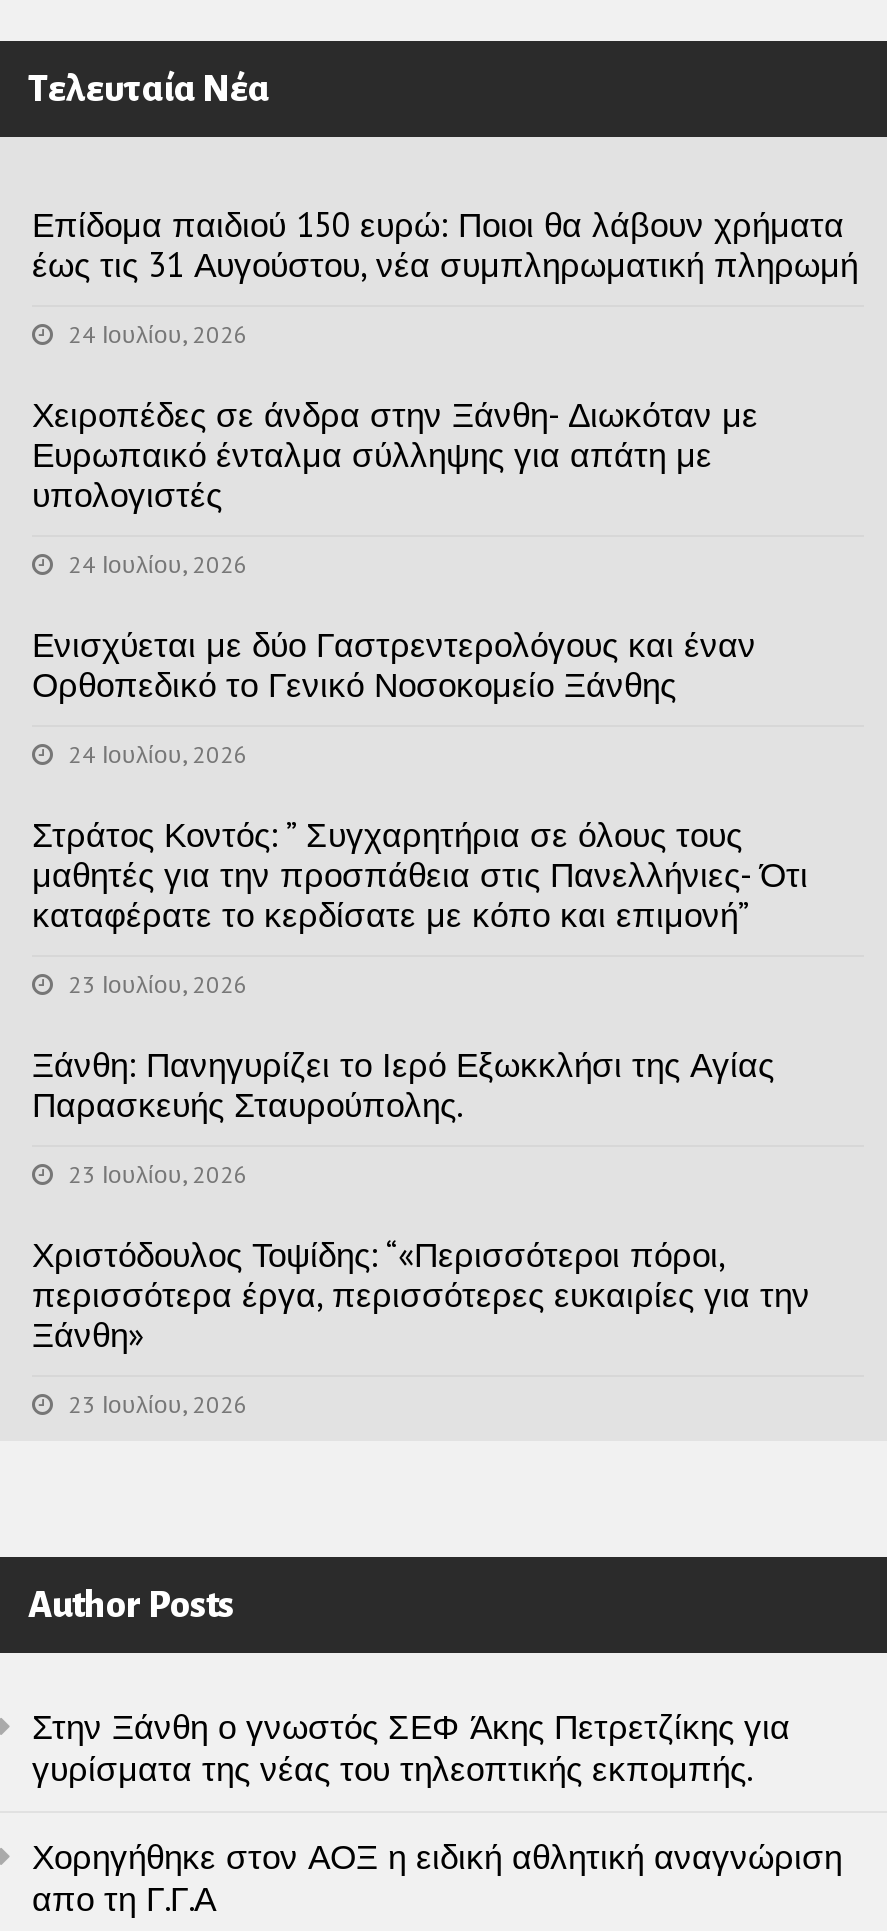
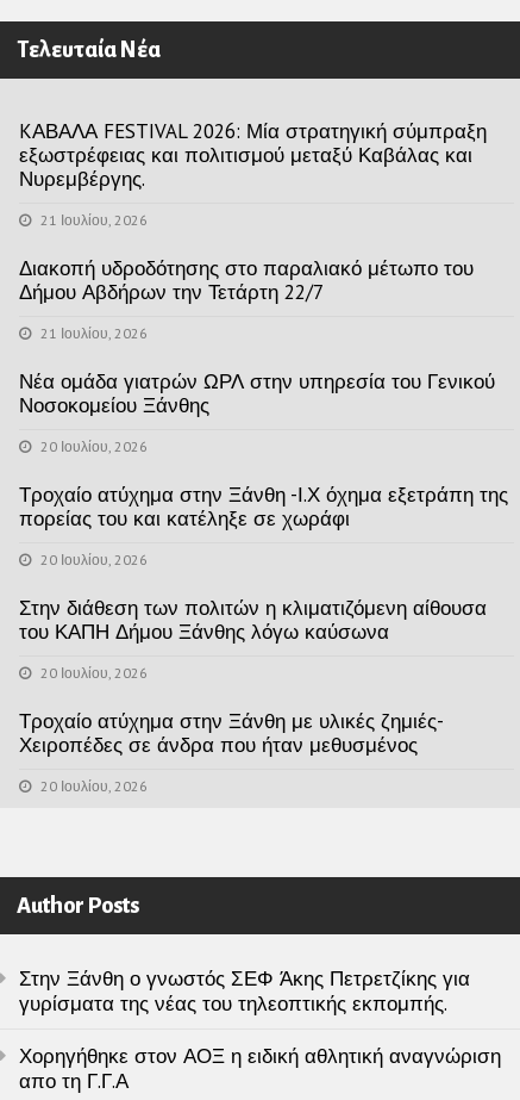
- Επίδομα παιδιού 150 ευρώ: Ποιοι θα λάβουν χρήματα
- έως τις 31 Αυγούστου, νέα συμπληρωματική πληρωμή
+ KΑΒΑΛΑ FESTIVAL 2026: Μία στρατηγική σύμπραξη
+ εξωστρέφειας και πολιτισμού μεταξύ Καβάλας και
+ Νυρεμβέργης.

- 24 Ιουλίου, 2026
+ 21 Ιουλίου, 2026

- Χειροπέδες σε άνδρα στην Ξάνθη- Διωκόταν με
- Ευρωπαικό ένταλμα σύλληψης για απάτη με
- υπολογιστές
+ Διακοπή υδροδότησης στο παραλιακό μέτωπο του
+ Δήμου Αβδήρων την Τετάρτη 22/7

- 24 Ιουλίου, 2026
+ 21 Ιουλίου, 2026

- Ενισχύεται με δύο Γαστρεντερολόγους και έναν
- Ορθοπεδικό το Γενικό Νοσοκομείο Ξάνθης
+ Νέα ομάδα γιατρών ΩΡΛ στην υπηρεσία του Γενικού
+ Νοσοκομείου Ξάνθης

- 24 Ιουλίου, 2026
+ 20 Ιουλίου, 2026

- Στράτος Κοντός: ” Συγχαρητήρια σε όλους τους
- μαθητές για την προσπάθεια στις Πανελλήνιες- Ότι
- καταφέρατε το κερδίσατε με κόπο και επιμονή”
+ Τροχαίο ατύχημα στην Ξάνθη -Ι.Χ όχημα εξετράπη της
+ πορείας του και κατέληξε σε χωράφι

- 23 Ιουλίου, 2026
+ 20 Ιουλίου, 2026

- Ξάνθη: Πανηγυρίζει το Ιερό Εξωκκλήσι της Αγίας
- Παρασκευής Σταυρούπολης.
+ Στην διάθεση των πολιτών η κλιματιζόμενη αίθουσα
+ του ΚΑΠΗ Δήμου Ξάνθης λόγω καύσωνα

- 23 Ιουλίου, 2026
+ 20 Ιουλίου, 2026

- Χριστόδουλος Τοψίδης: “«Περισσότεροι πόροι,
- περισσότερα έργα, περισσότερες ευκαιρίες για την
- Ξάνθη»
+ Τροχαίο ατύχημα στην Ξάνθη με υλικές ζημιές-
+ Χειροπέδες σε άνδρα που ήταν μεθυσμένος

- 23 Ιουλίου, 2026
+ 20 Ιουλίου, 2026
